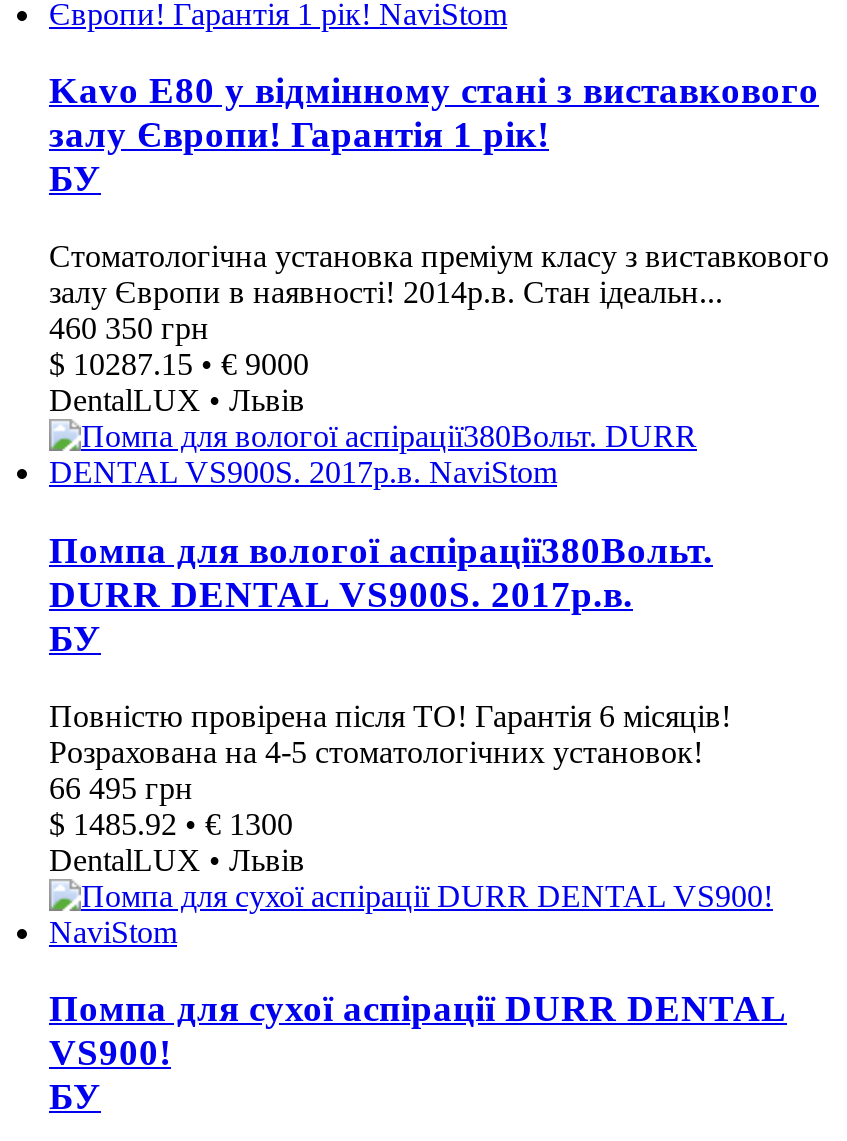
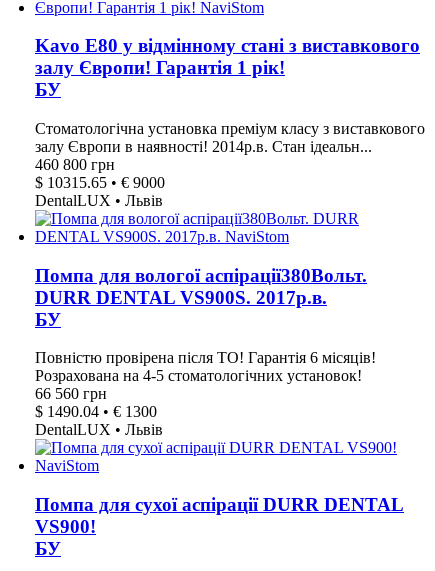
- 460 350 грн
+ 460 800 грн

- $ 10287.15 • € 9000
+ $ 10315.65 • € 9000

- 66 495 грн
+ 66 560 грн

- $ 1485.92 • € 1300
+ $ 1490.04 • € 1300
